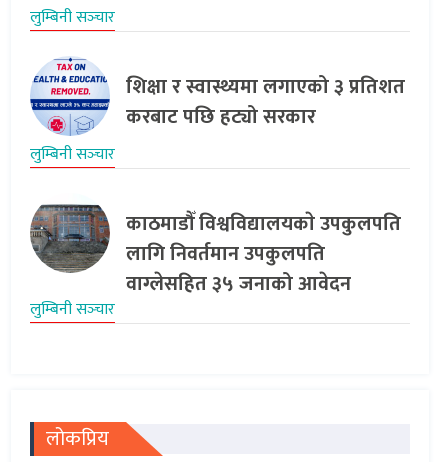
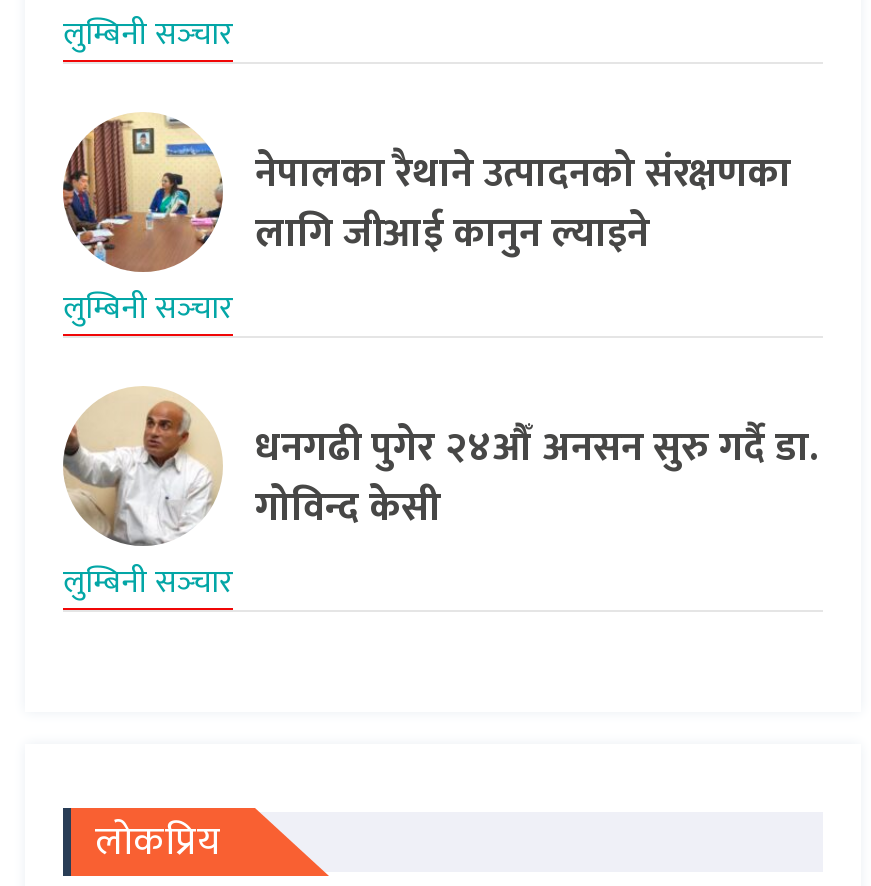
- [image]
- शिक्षा र स्वास्थ्यमा लगाएको ३ प्रतिशत
- करबाट पछि हट्यो सरकार
+ [image]
+ नेपालका रैथाने उत्पादनको संरक्षणका
+ लागि जीआई कानुन ल्याइने

- [image]
- काठमाडौँ विश्वविद्यालयकाे उपकुलपति
- लागि निवर्तमान उपकुलपति
- वाग्लेसहित ३५ जनाको आवेदन
+ [image]
+ धनगढी पुगेर २४औँ अनसन सुरु गर्दै डा.
+ गोविन्द केसी
